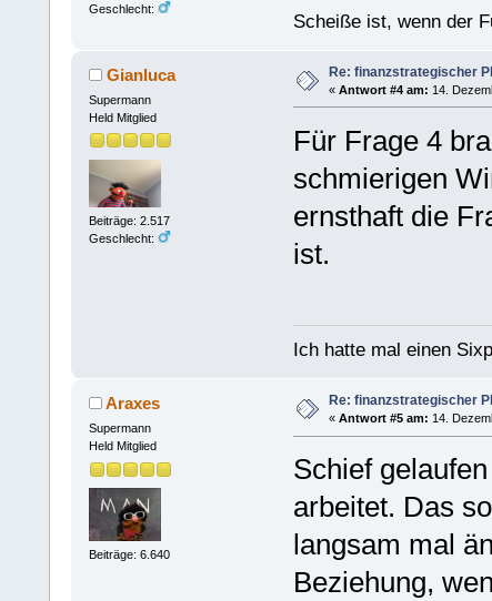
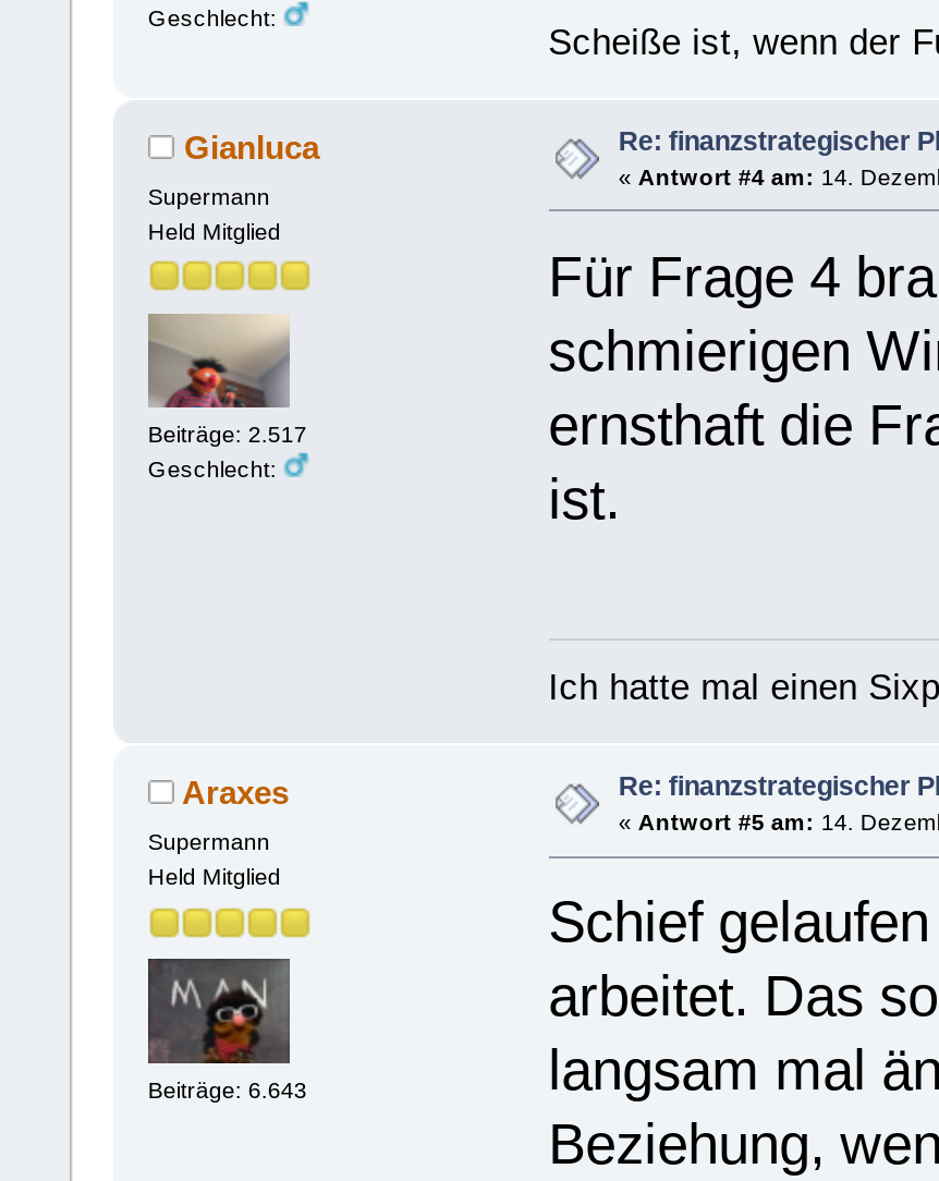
- Beiträge: 6.640
+ Beiträge: 6.643
